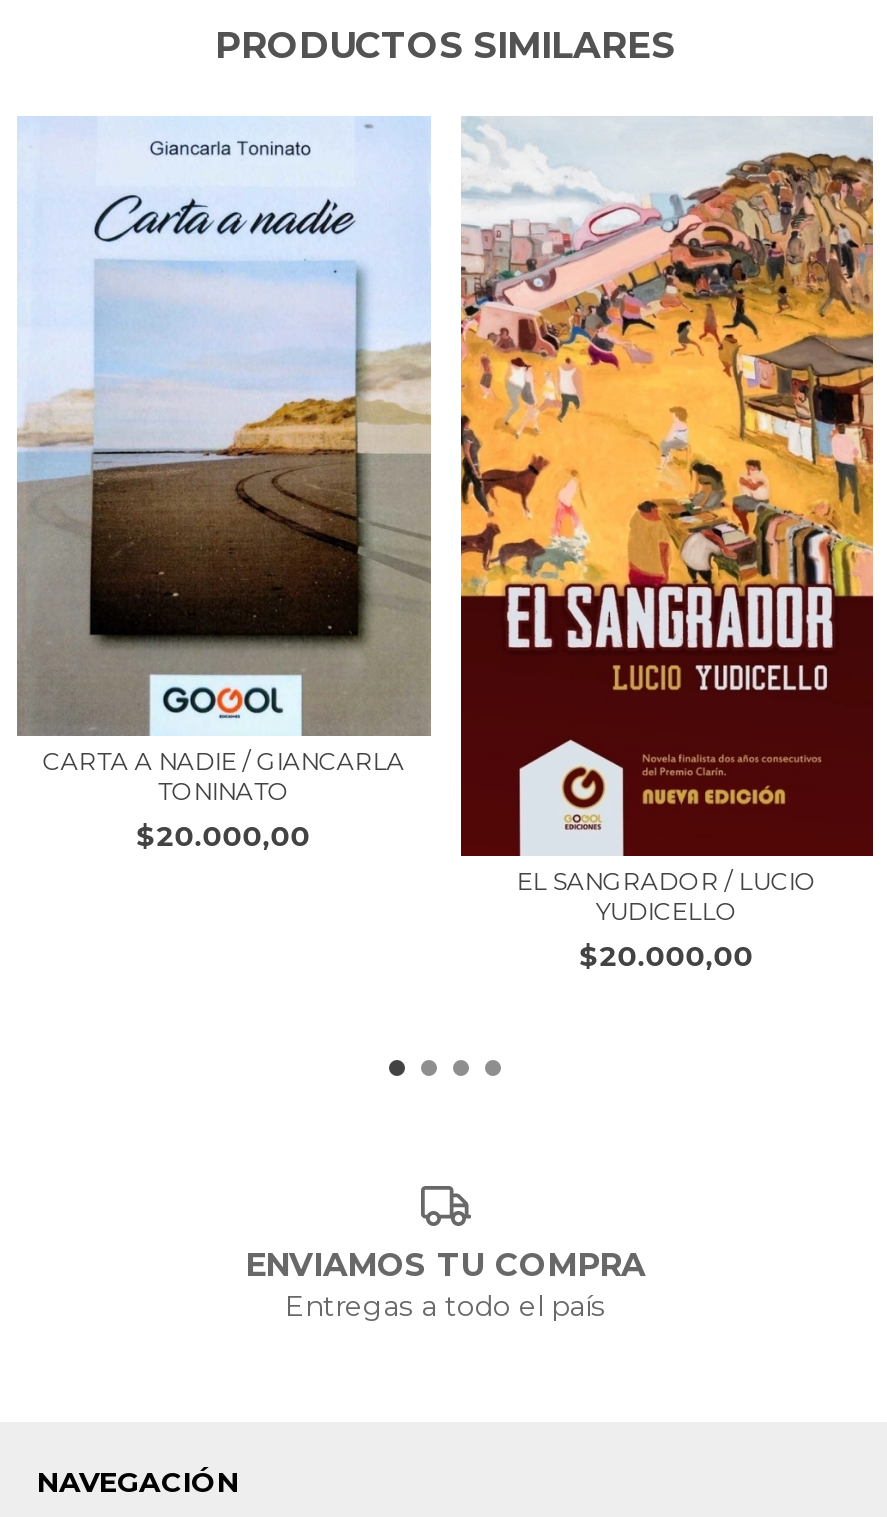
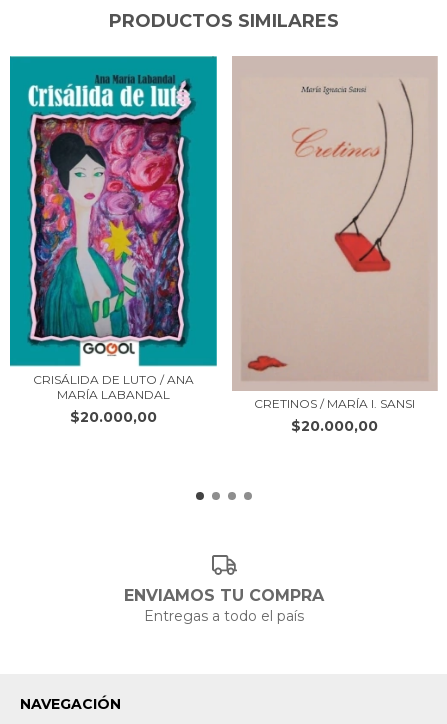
- [image]
- CARTA A NADIE / GIANCARLA
- TONINATO
+ [image]
+ CRISÁLIDA DE LUTO / ANA
+ MARÍA LABANDAL

- [image]
- EL SANGRADOR / LUCIO
- YUDICELLO
+ [image]
+ CRETINOS / MARÍA I. SANSI
